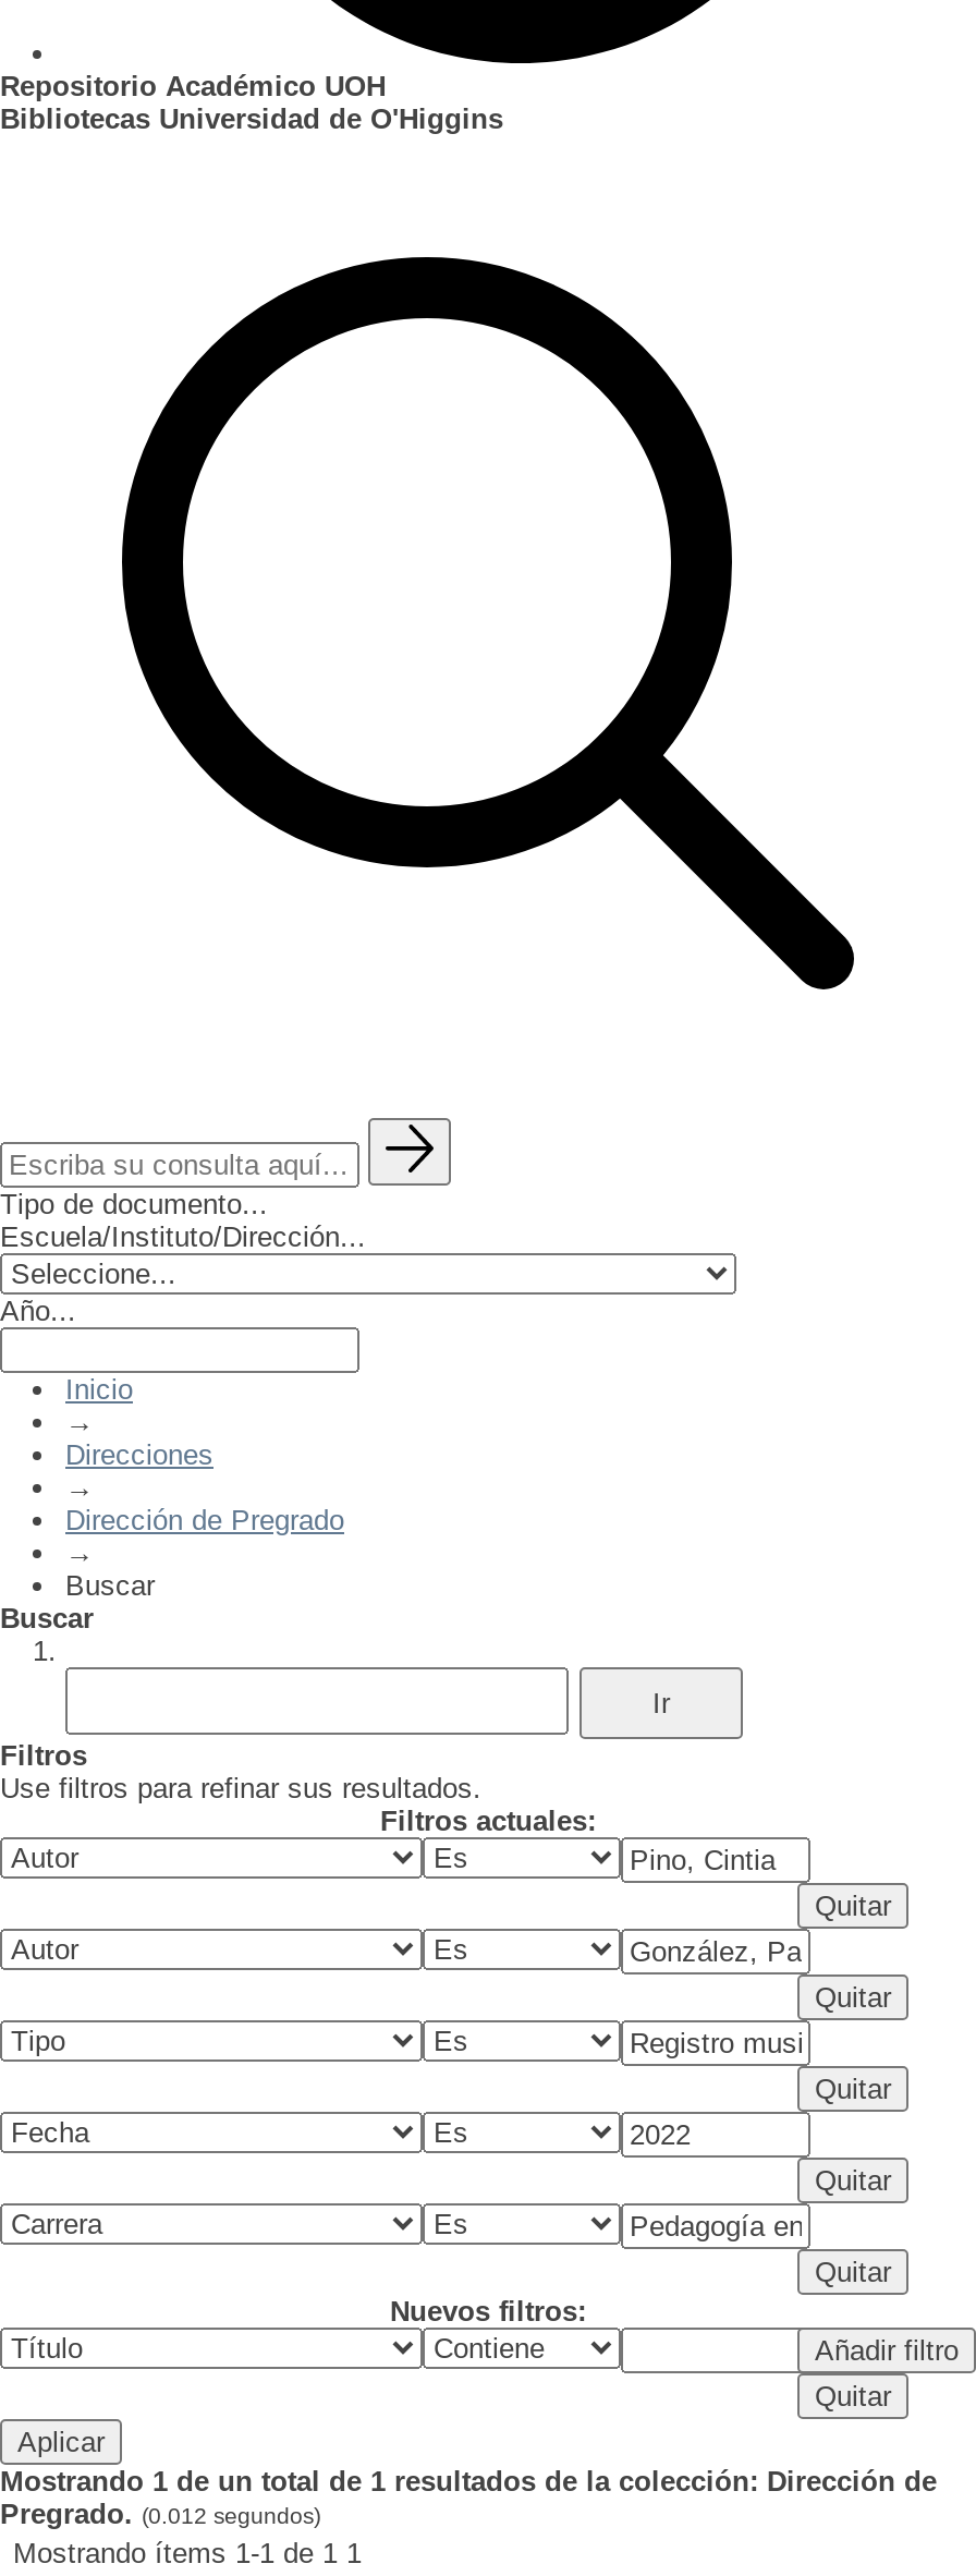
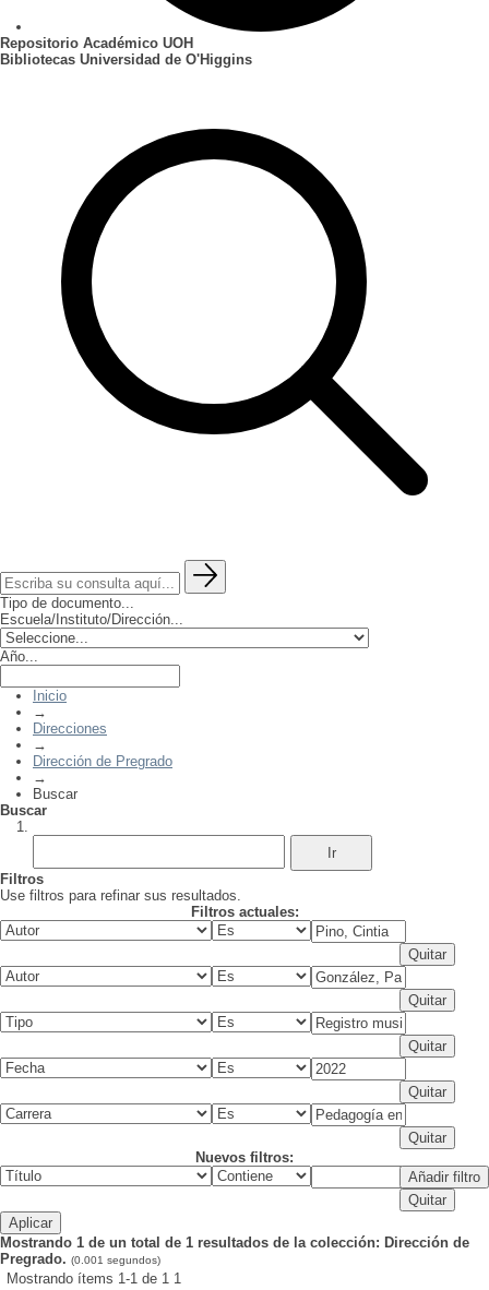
- Pregrado. (0.012 segundos)
+ Pregrado. (0.001 segundos)
